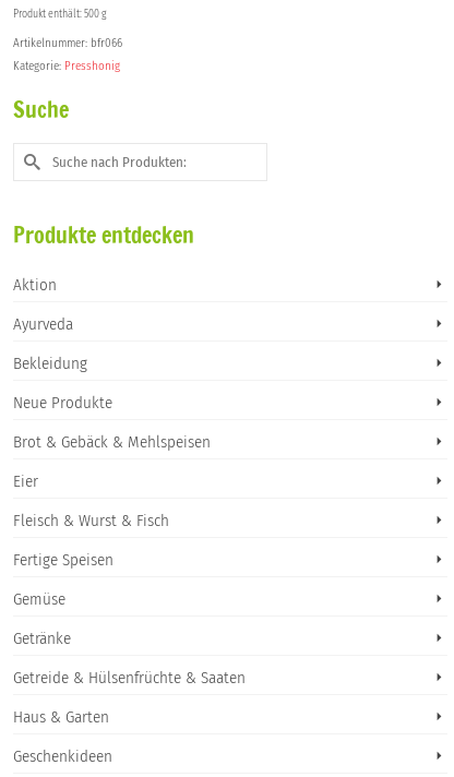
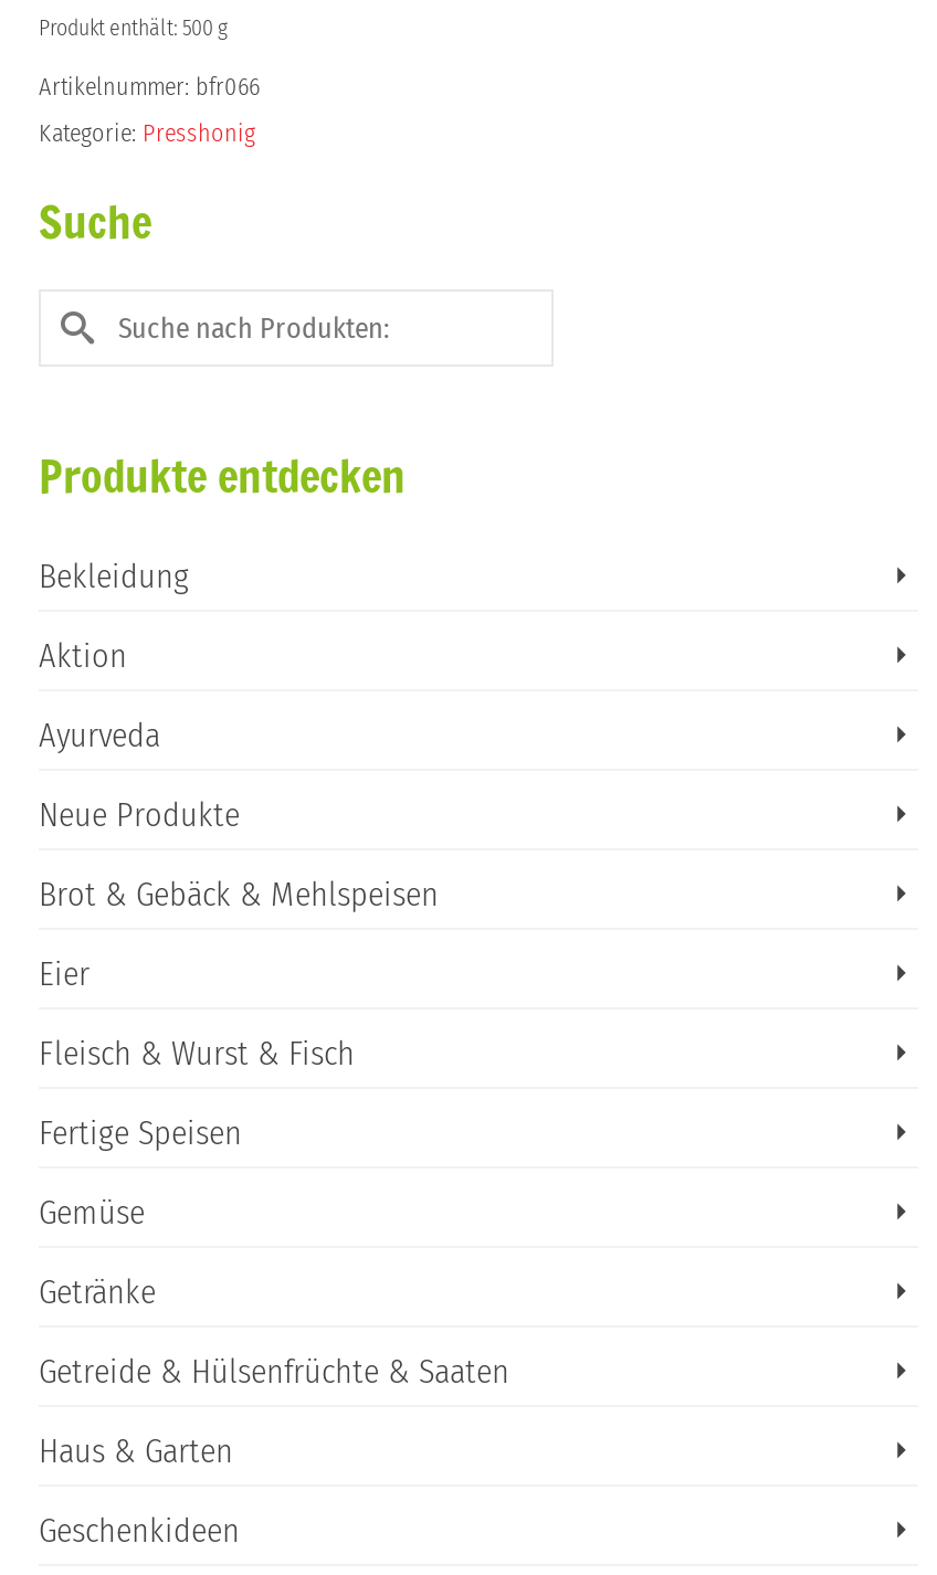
moved down: Aktion | Ayurveda

moved up: Bekleidung
